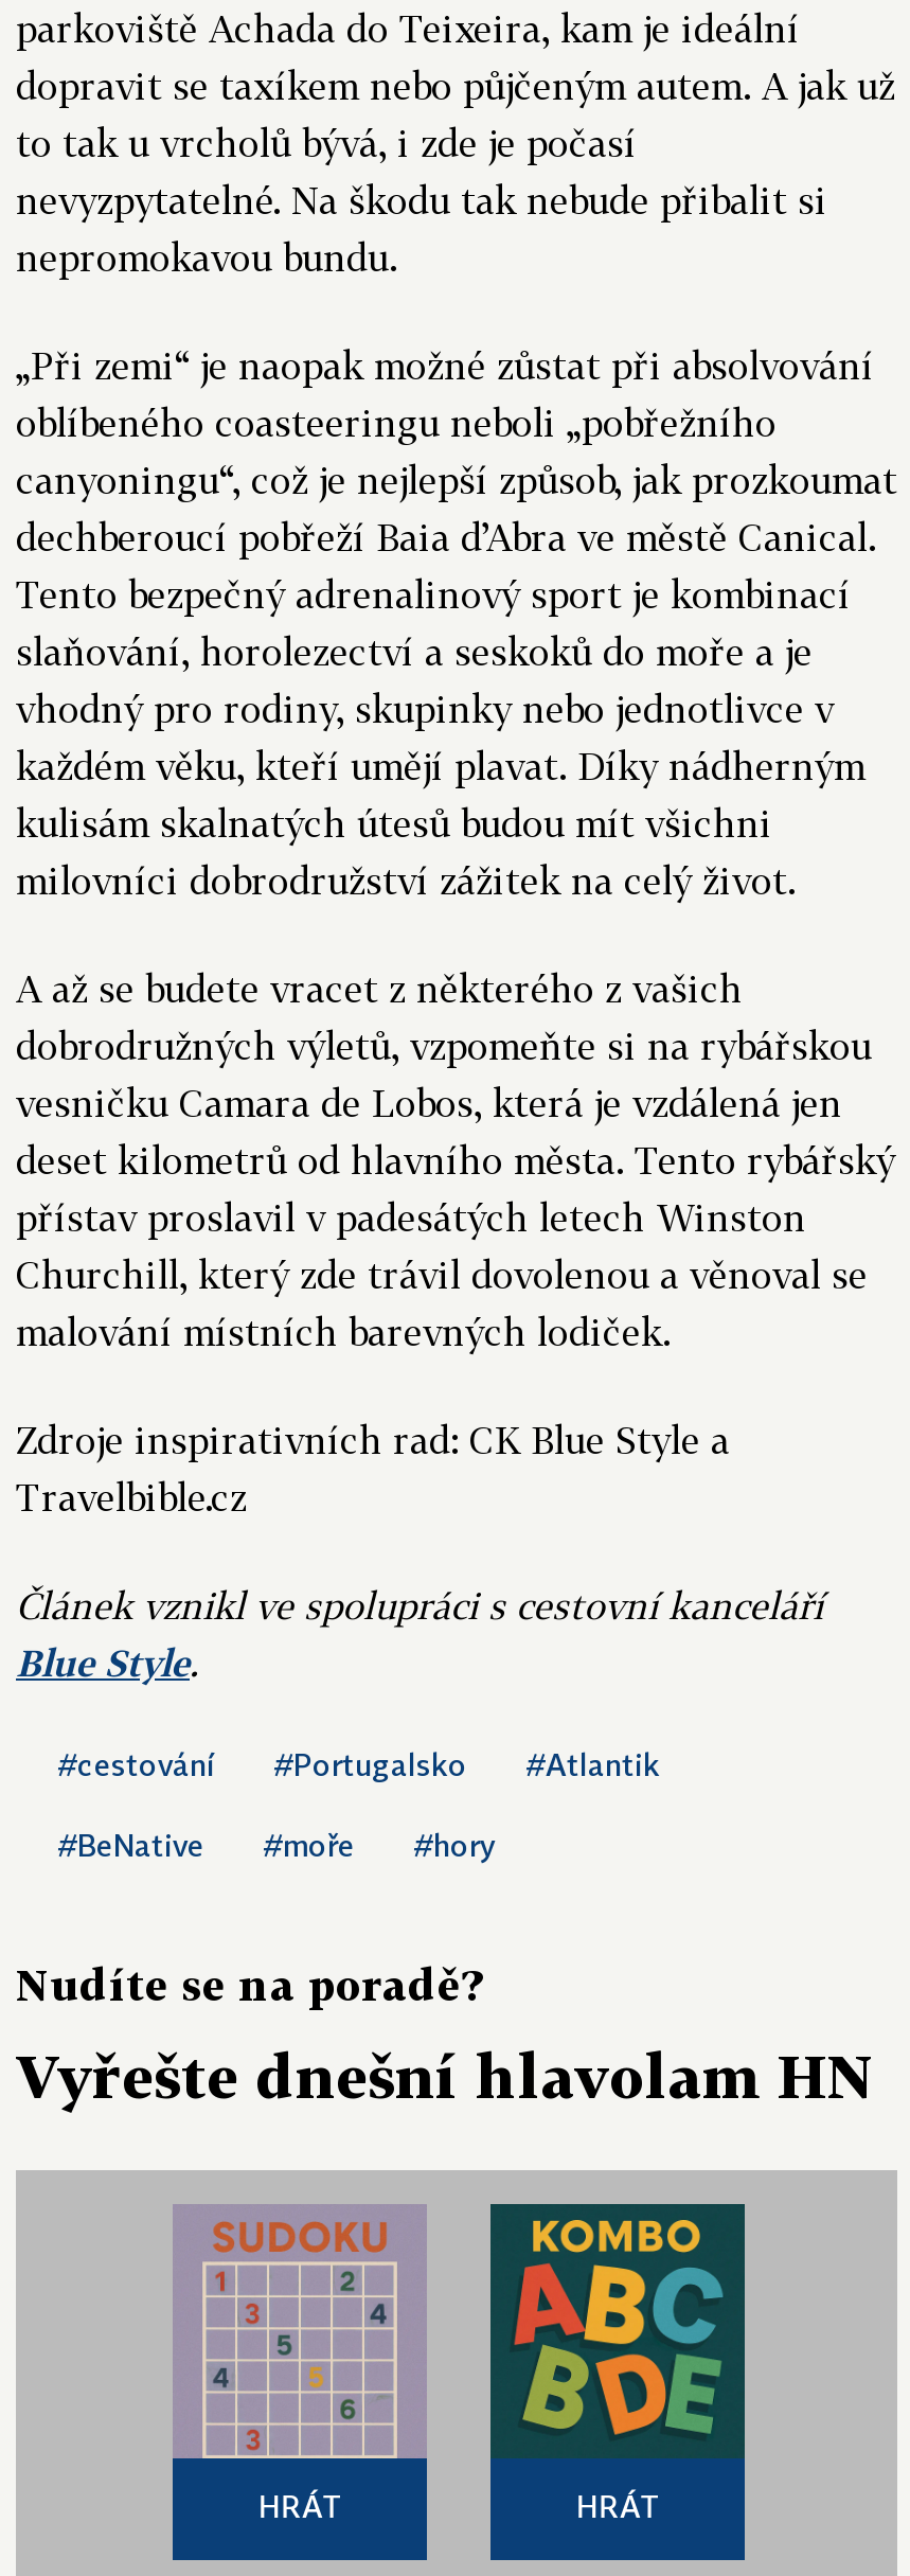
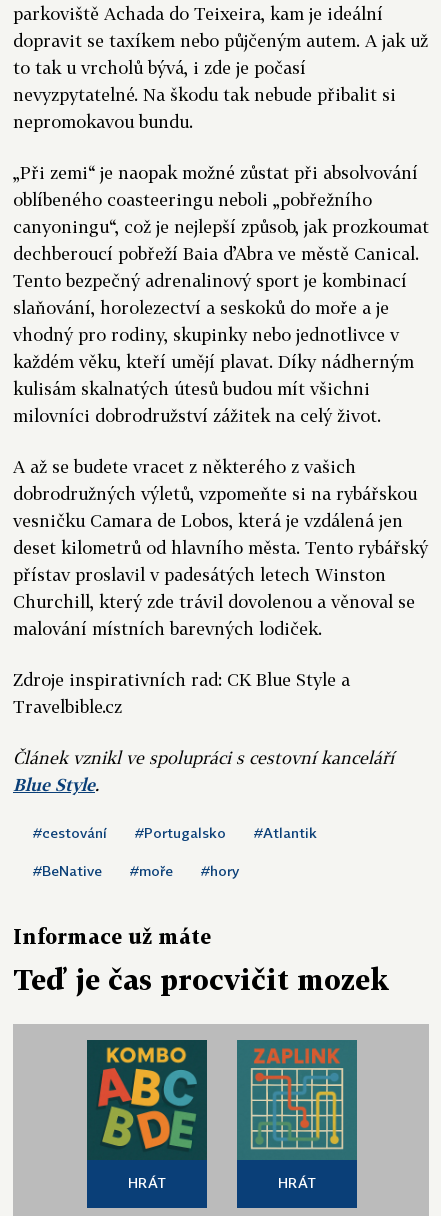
- Nudíte se na poradě?
+ Informace už máte

- Vyřešte dnešní hlavolam HN
+ Teď je čas procvičit mozek

- [image]
+ [image]

- [image]
+ [image]
